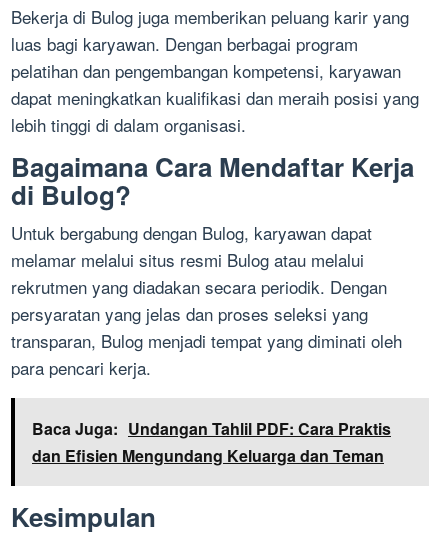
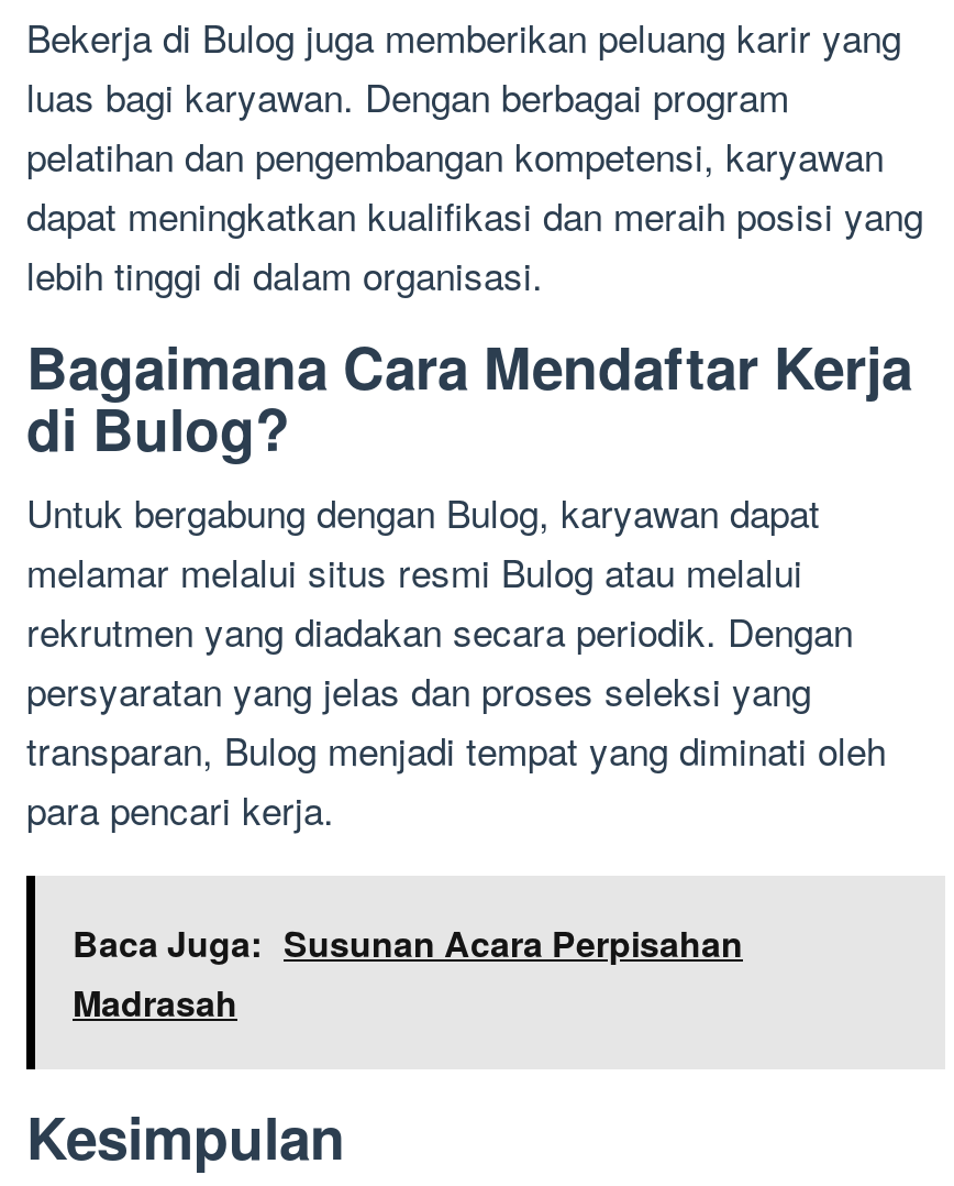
- Baca Juga: Undangan Tahlil PDF: Cara Praktis
- dan Efisien Mengundang Keluarga dan Teman
+ Baca Juga: Susunan Acara Perpisahan
+ Madrasah
